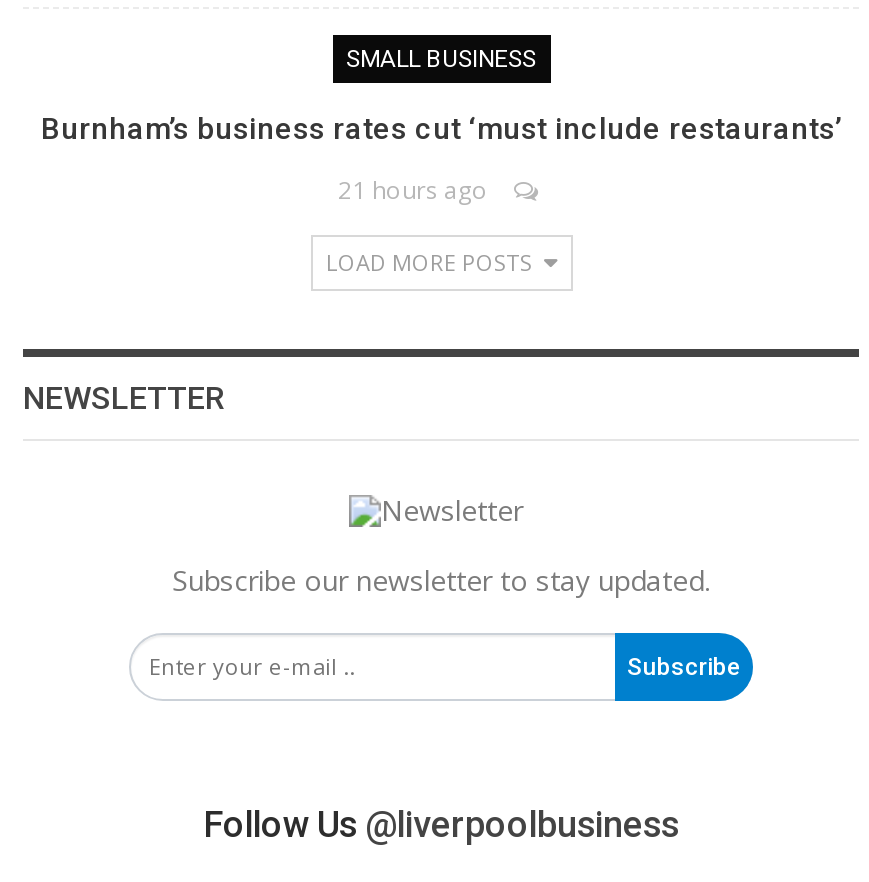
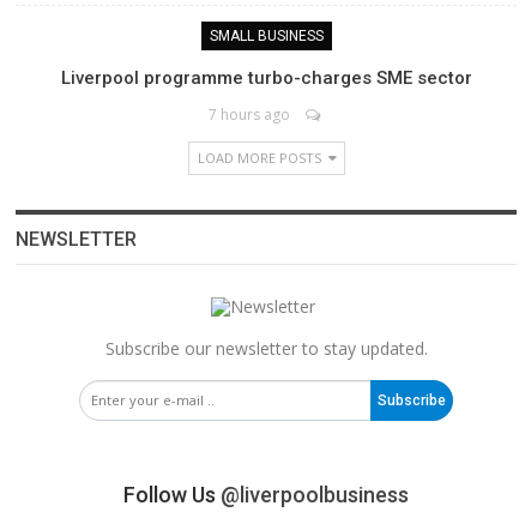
- Burnham’s business rates cut ‘must include restaurants’
+ Liverpool programme turbo-charges SME sector

- 21 hours ago
+ 7 hours ago
